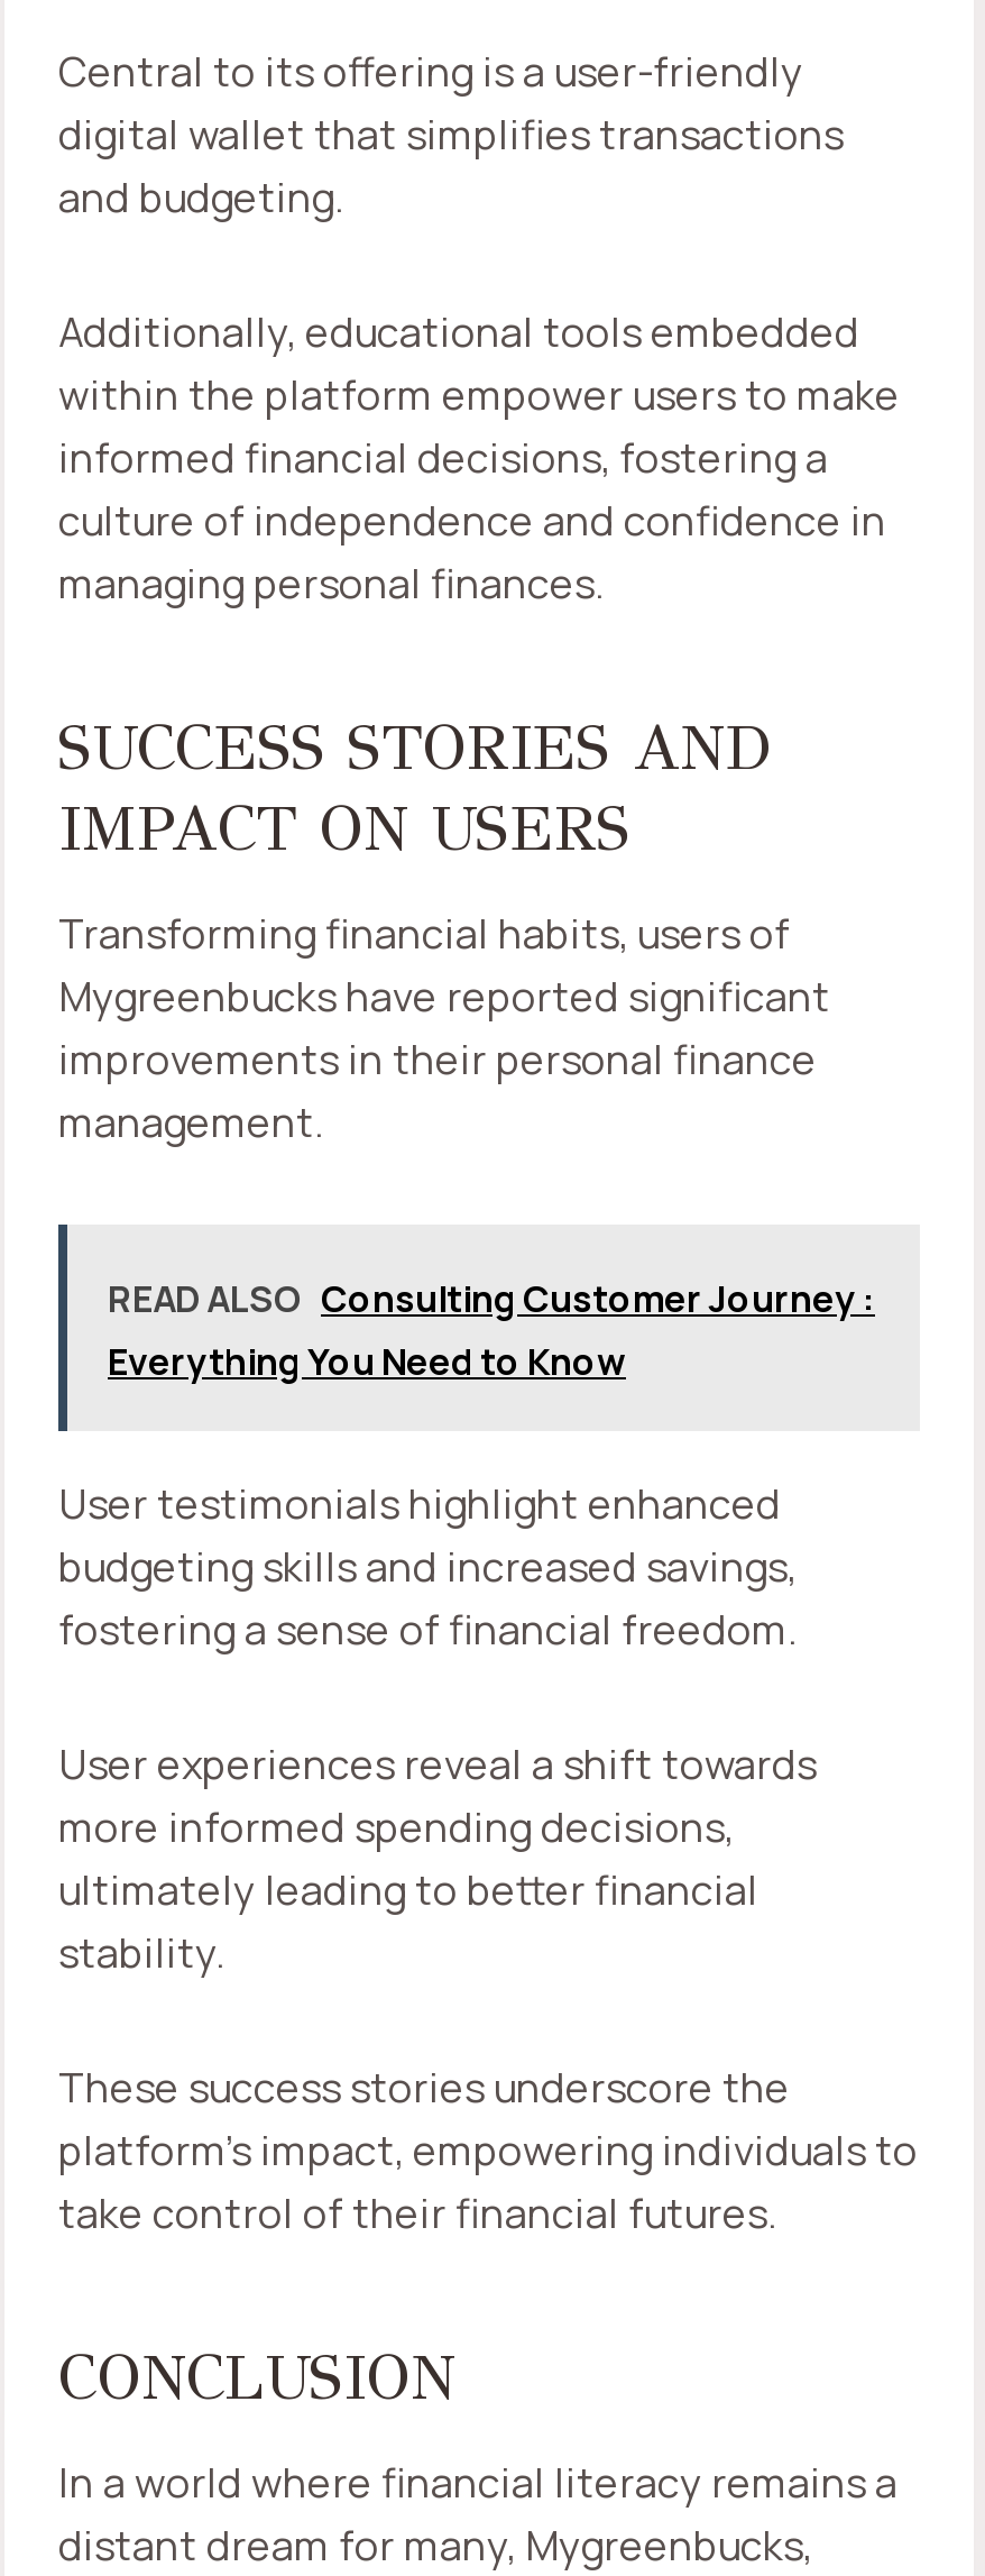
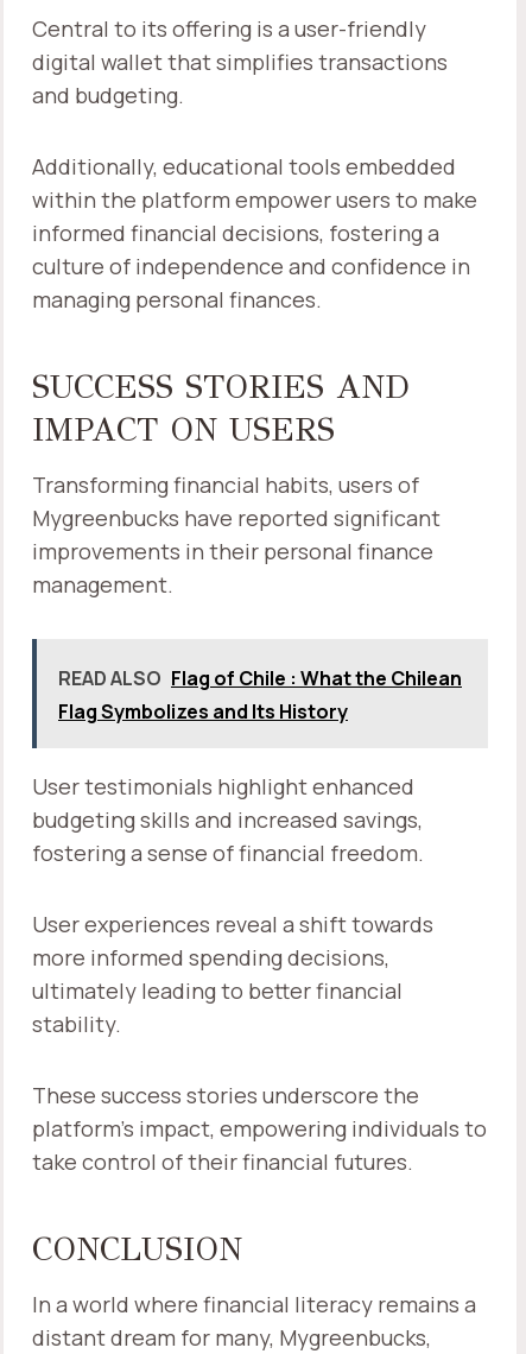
- READ ALSO Consulting Customer Journey :
- Everything You Need to Know
+ READ ALSO Flag of Chile : What the Chilean
+ Flag Symbolizes and Its History
